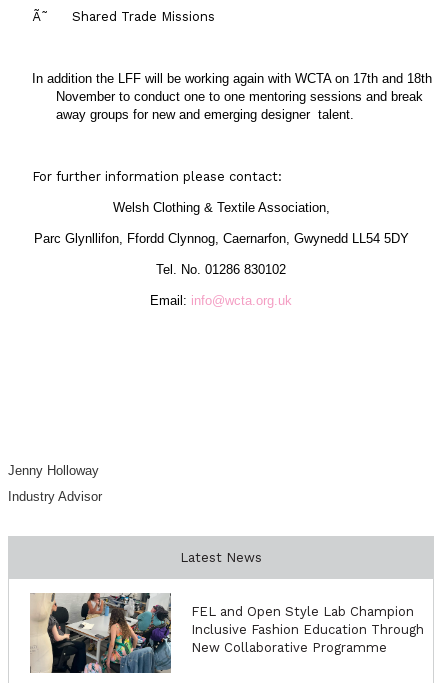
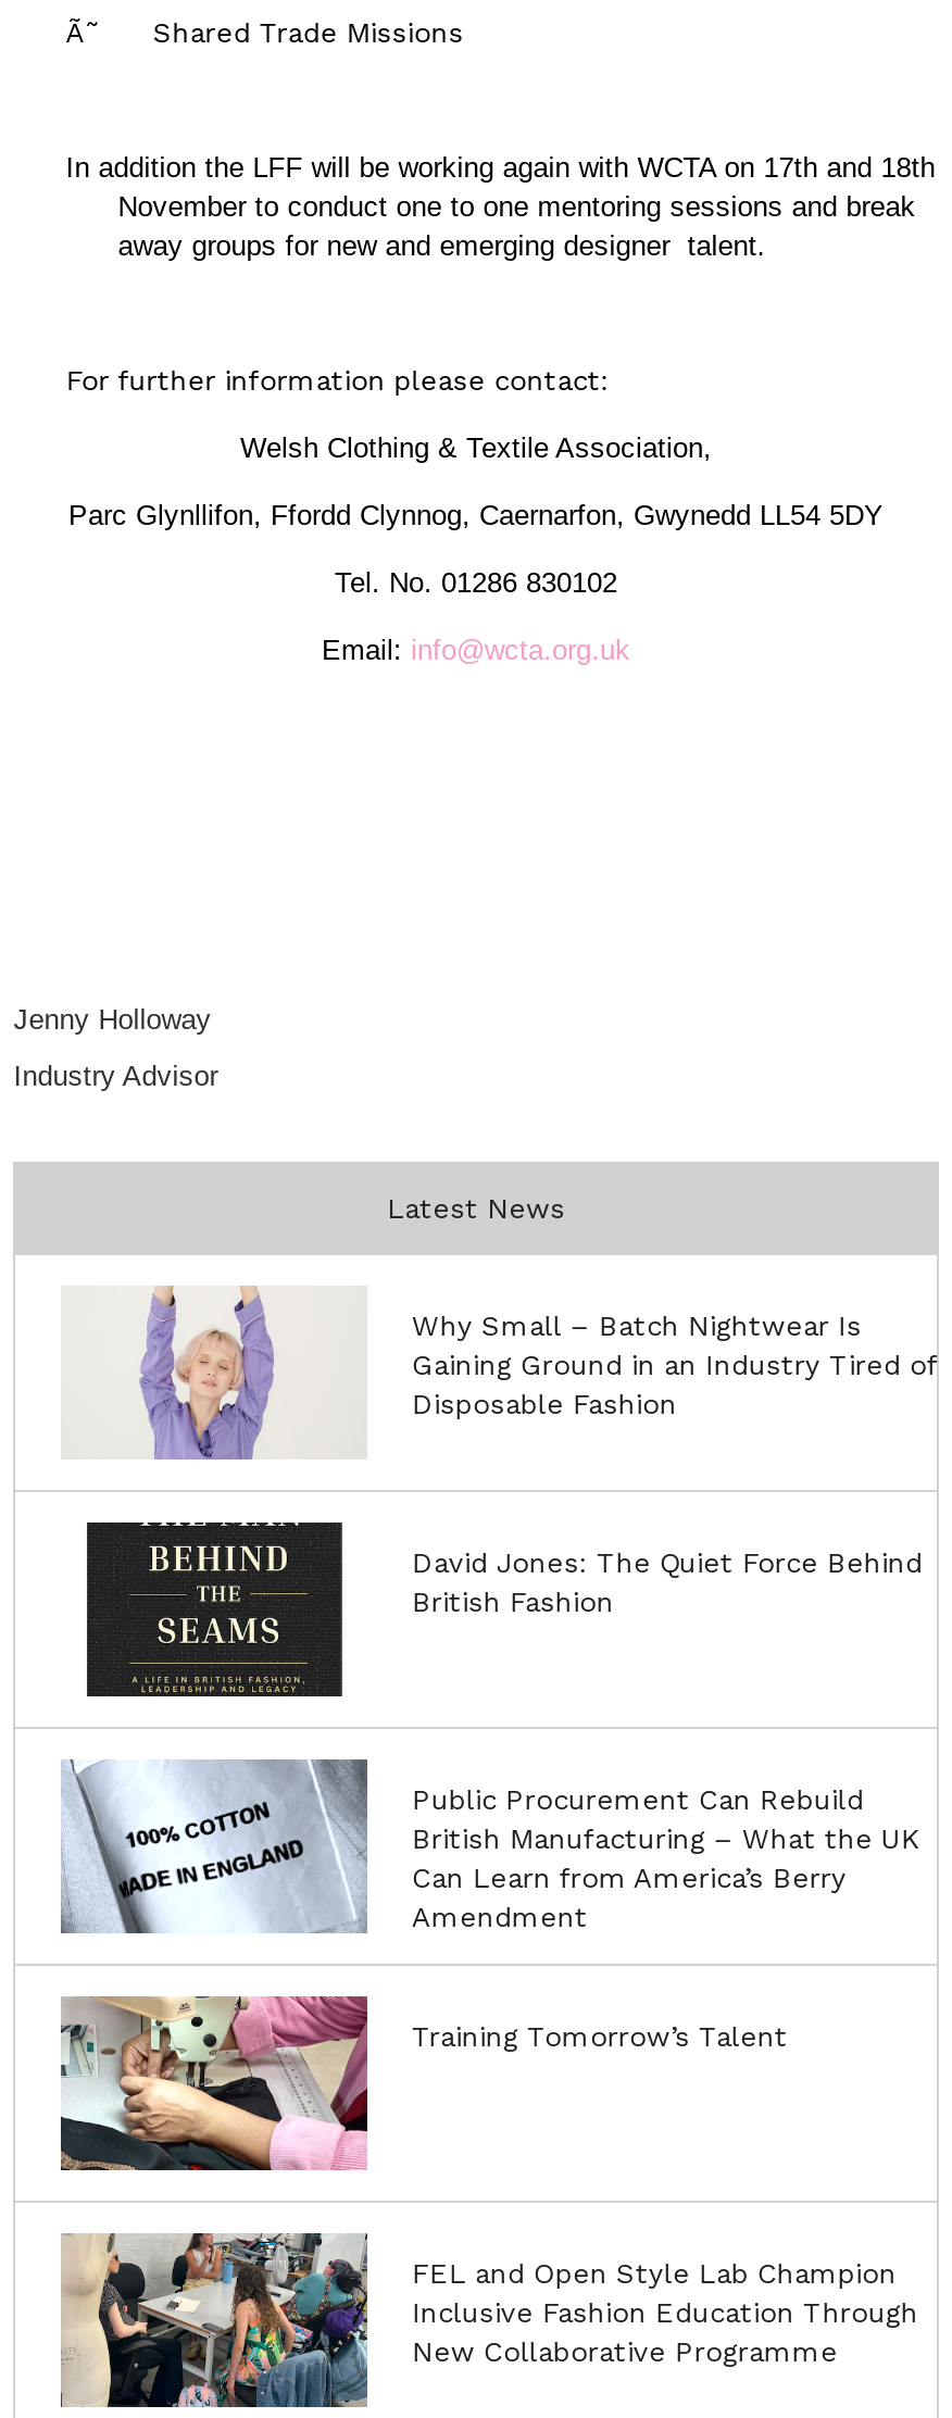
+ [image]
+ Public Procurement Can Rebuild
+ British Manufacturing – What the UK
+ Can Learn from America’s Berry
+ Amendment

+ [image]
+ Training Tomorrow’s Talent

+ [image]
+ Why Small – Batch Nightwear Is
+ Gaining Ground in an Industry Tired of
+ Disposable Fashion

+ [image]
+ David Jones: The Quiet Force Behind
+ British Fashion
